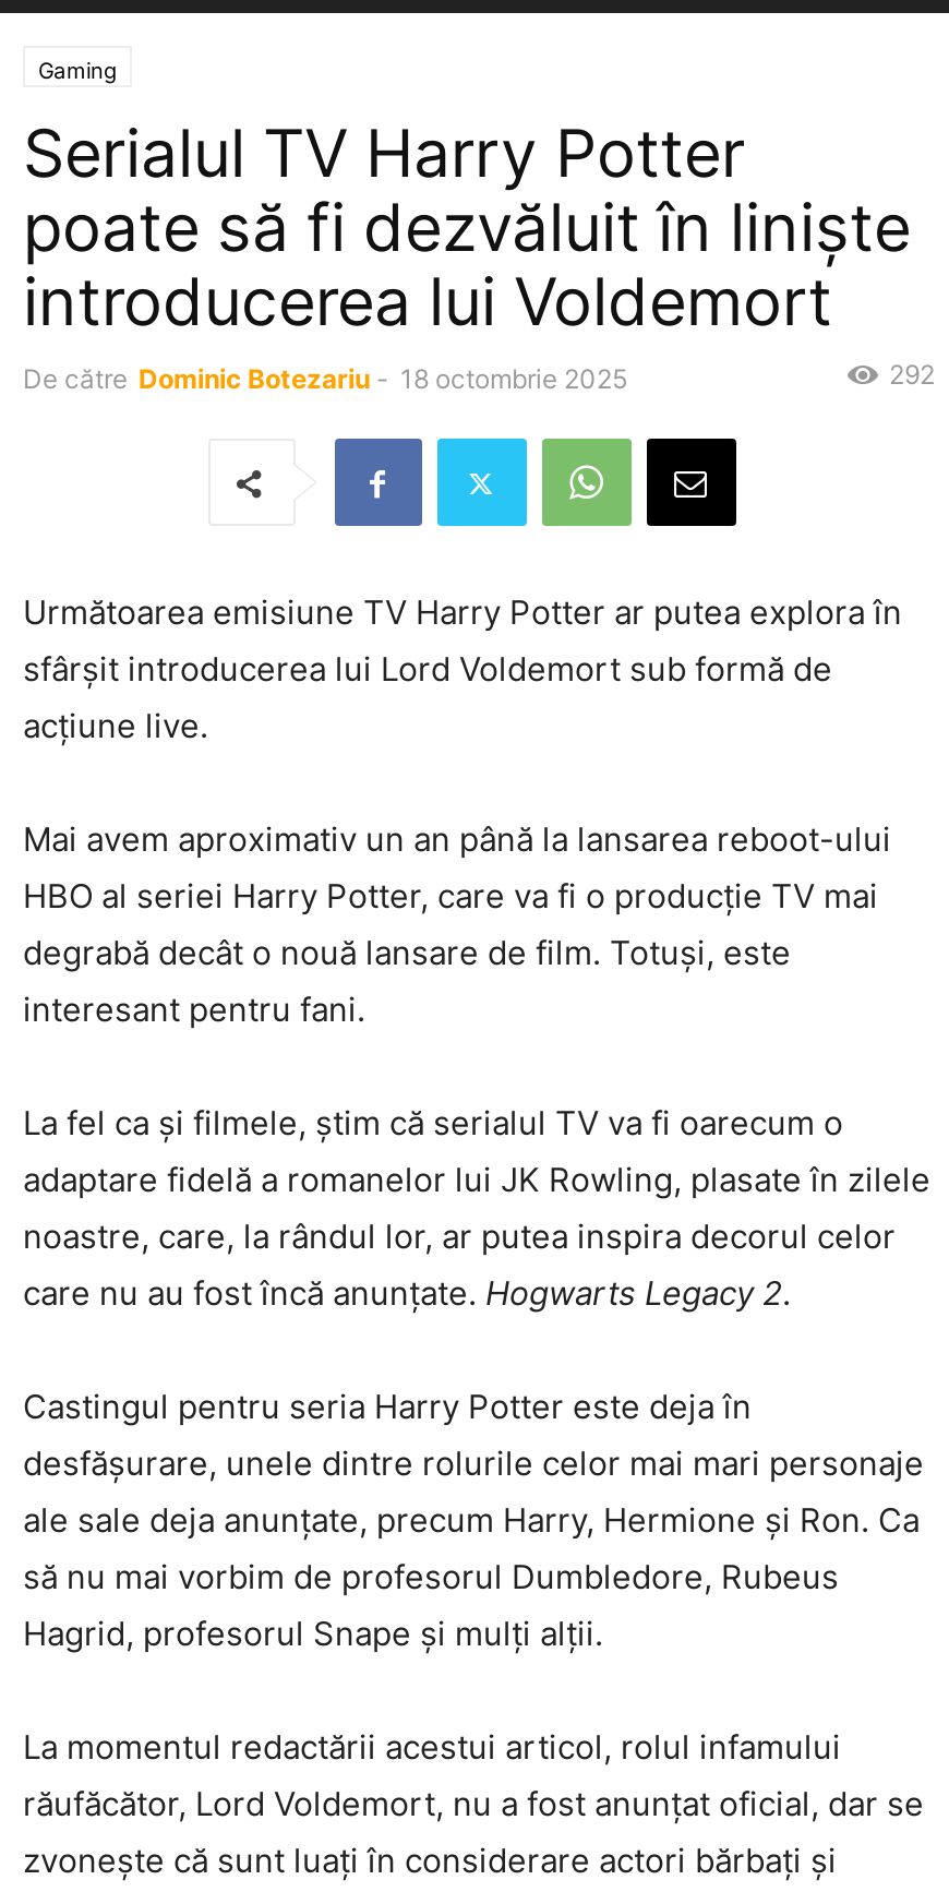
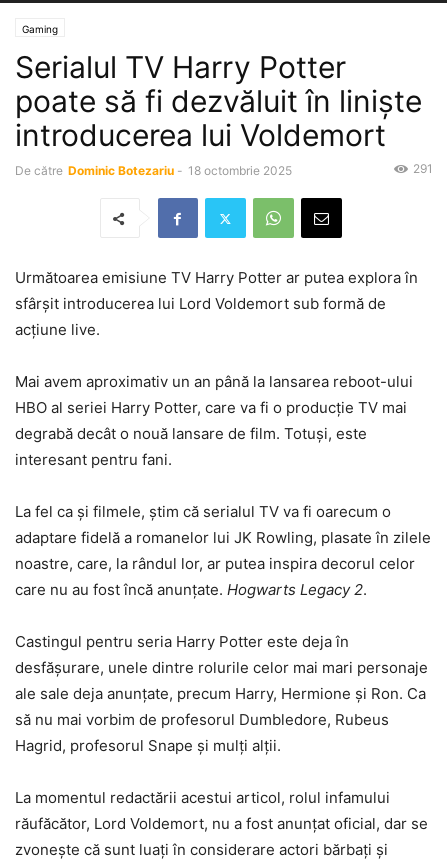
- 292
+ 291
